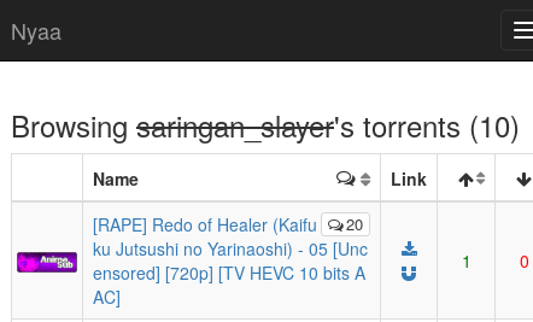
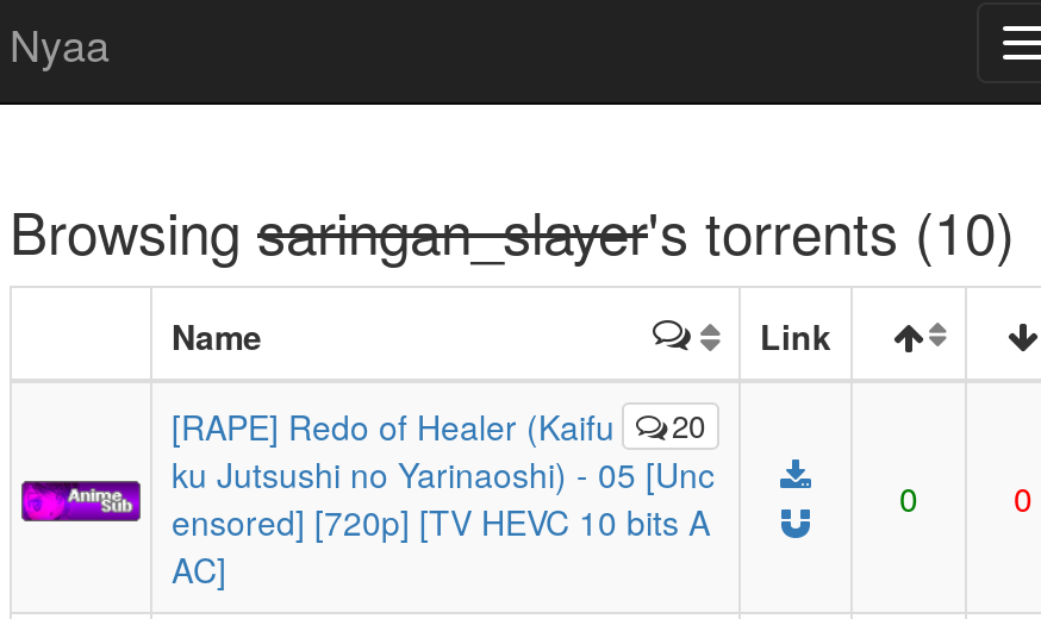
- 1 0
+ 0 0
